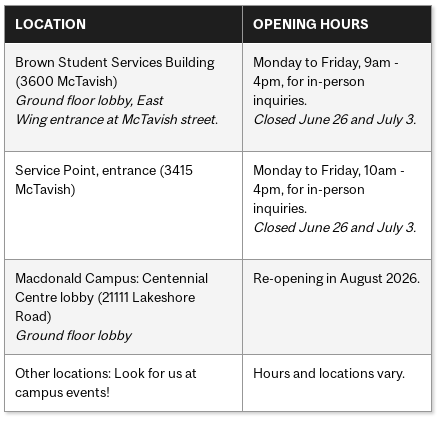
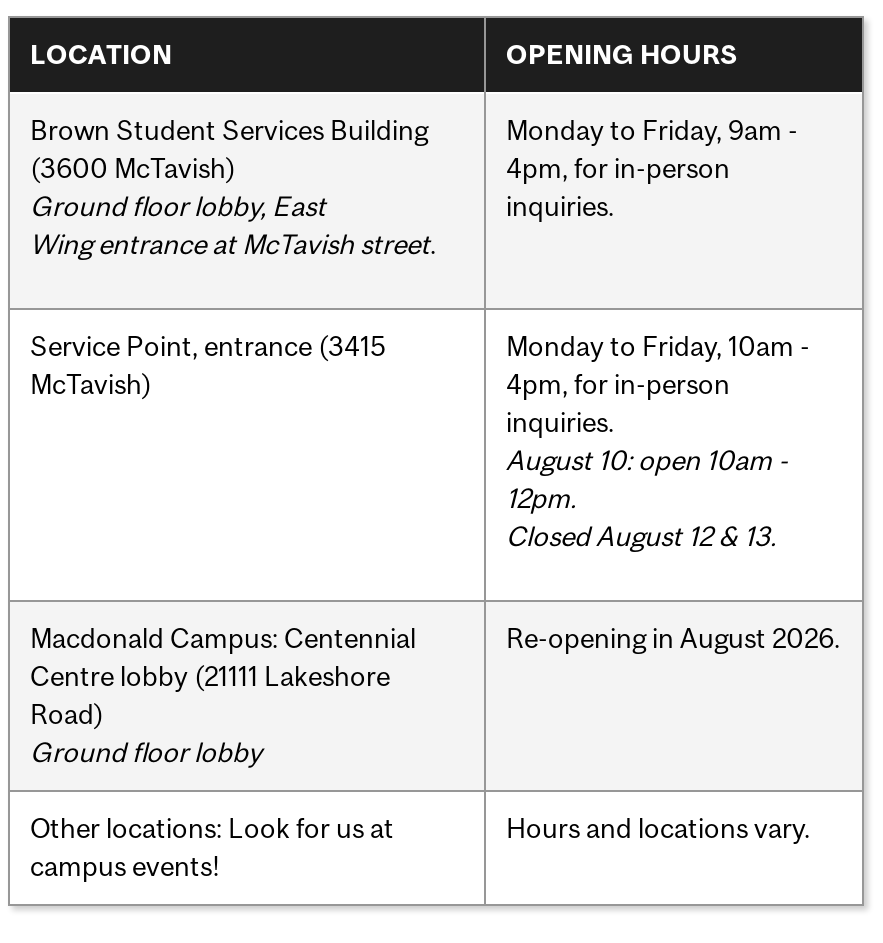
- Closed June 26 and July 3.

- Closed June 26 and July 3.
+ August 10: open 10am -
+ 12pm.
+ Closed August 12 & 13.
